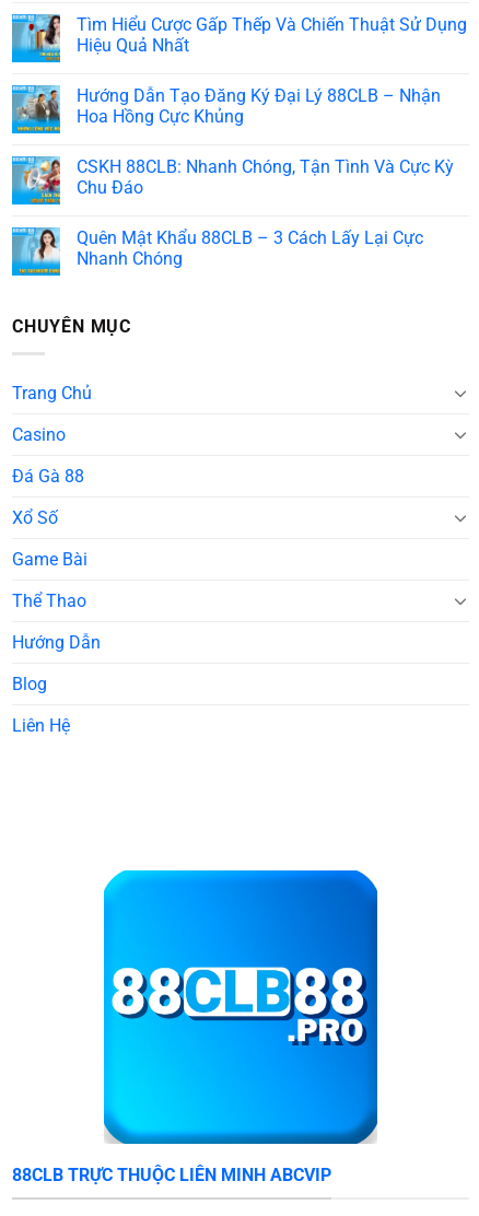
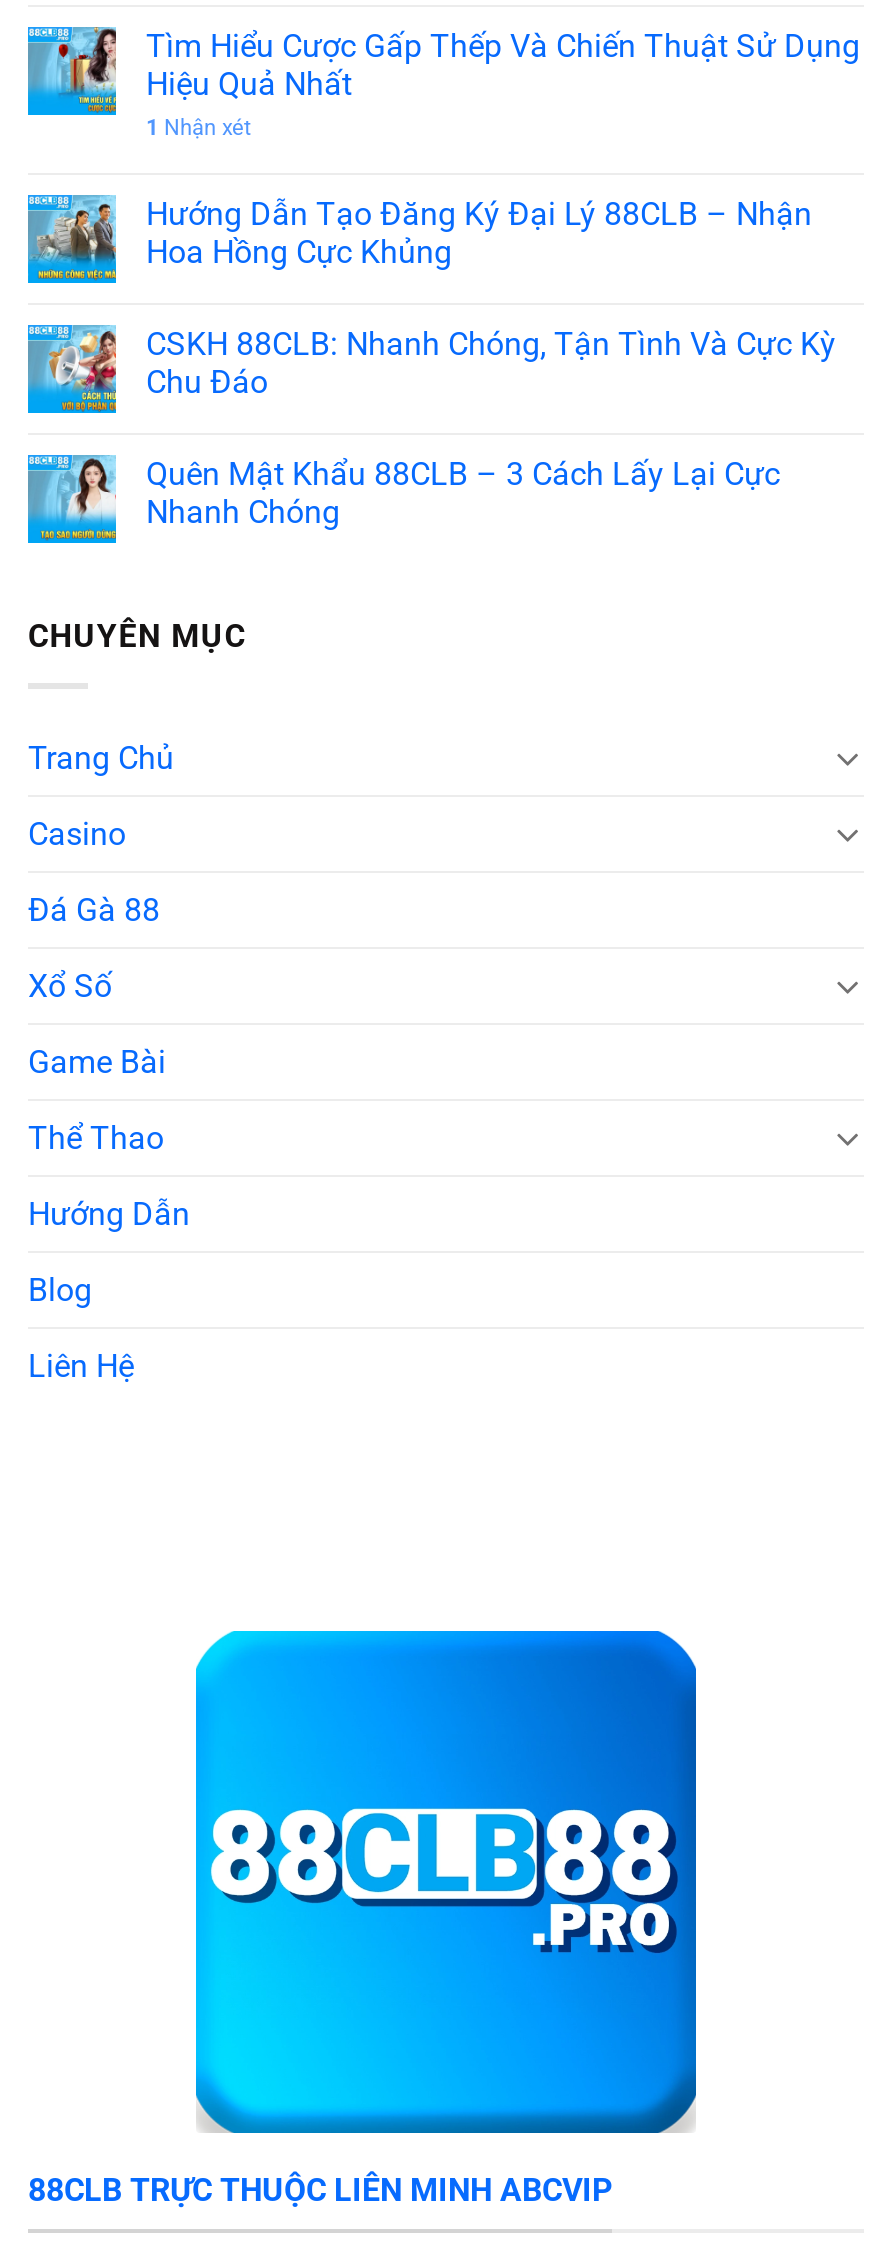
+ 1 Nhận xét
